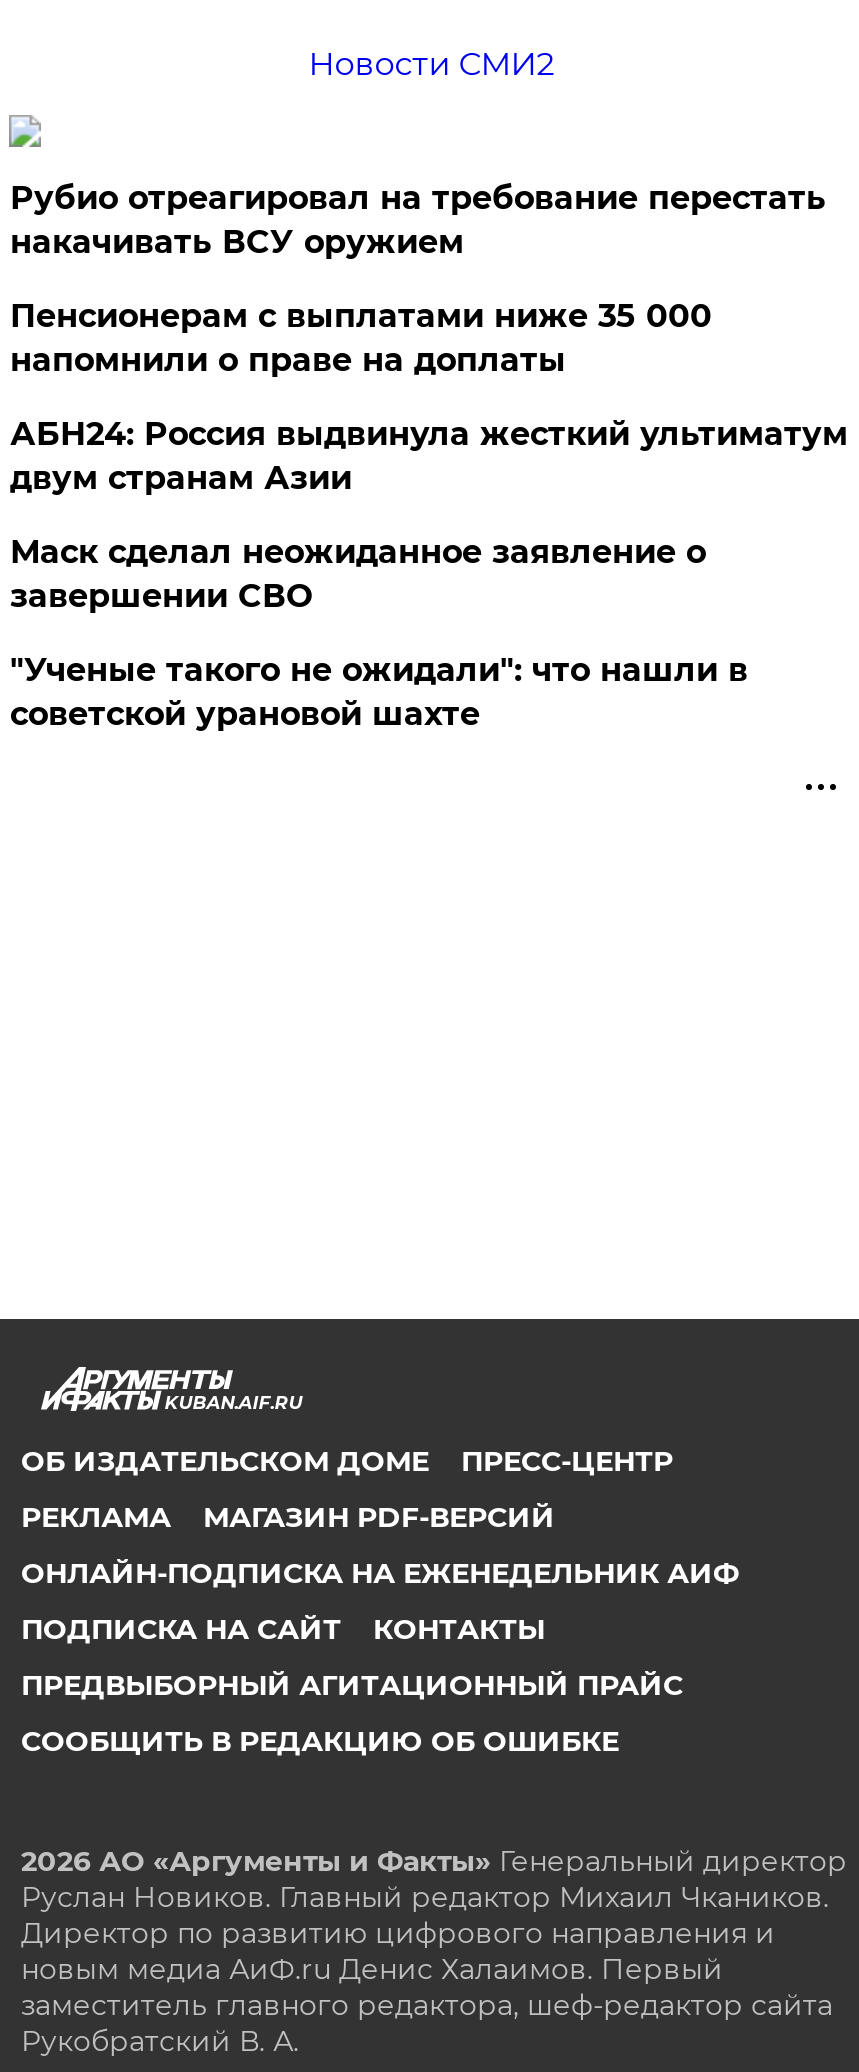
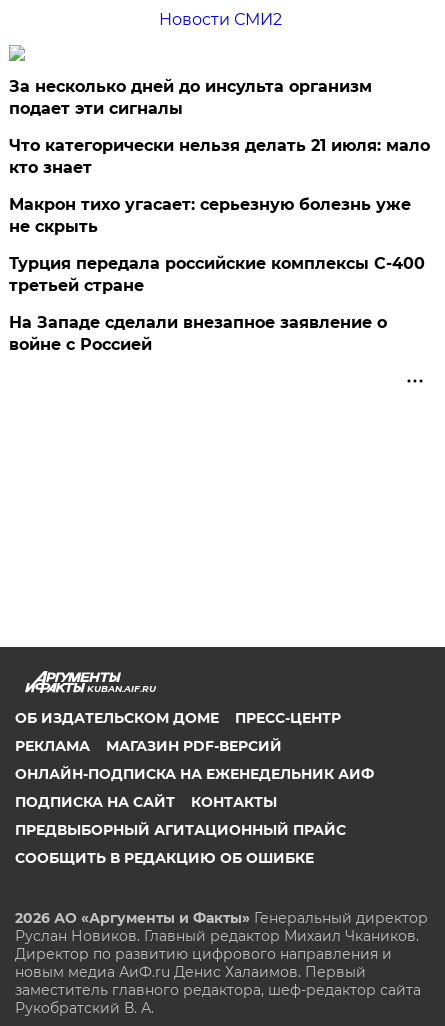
- Рубио отреагировал на требование перестать
- накачивать ВСУ оружием
+ За несколько дней до инсульта организм
+ подает эти сигналы

- Пенсионерам с выплатами ниже 35 000
- напомнили о праве на доплаты
+ Что категорически нельзя делать 21 июля: мало
+ кто знает

- АБН24: Россия выдвинула жесткий ультиматум
- двум странам Азии
+ Макрон тихо угасает: серьезную болезнь уже
+ не скрыть

- Маск сделал неожиданное заявление о
- завершении СВО
+ Турция передала российские комплексы С-400
+ третьей стране

- "Ученые такого не ожидали": что нашли в
- советской урановой шахте
+ На Западе сделали внезапное заявление о
+ войне с Россией
